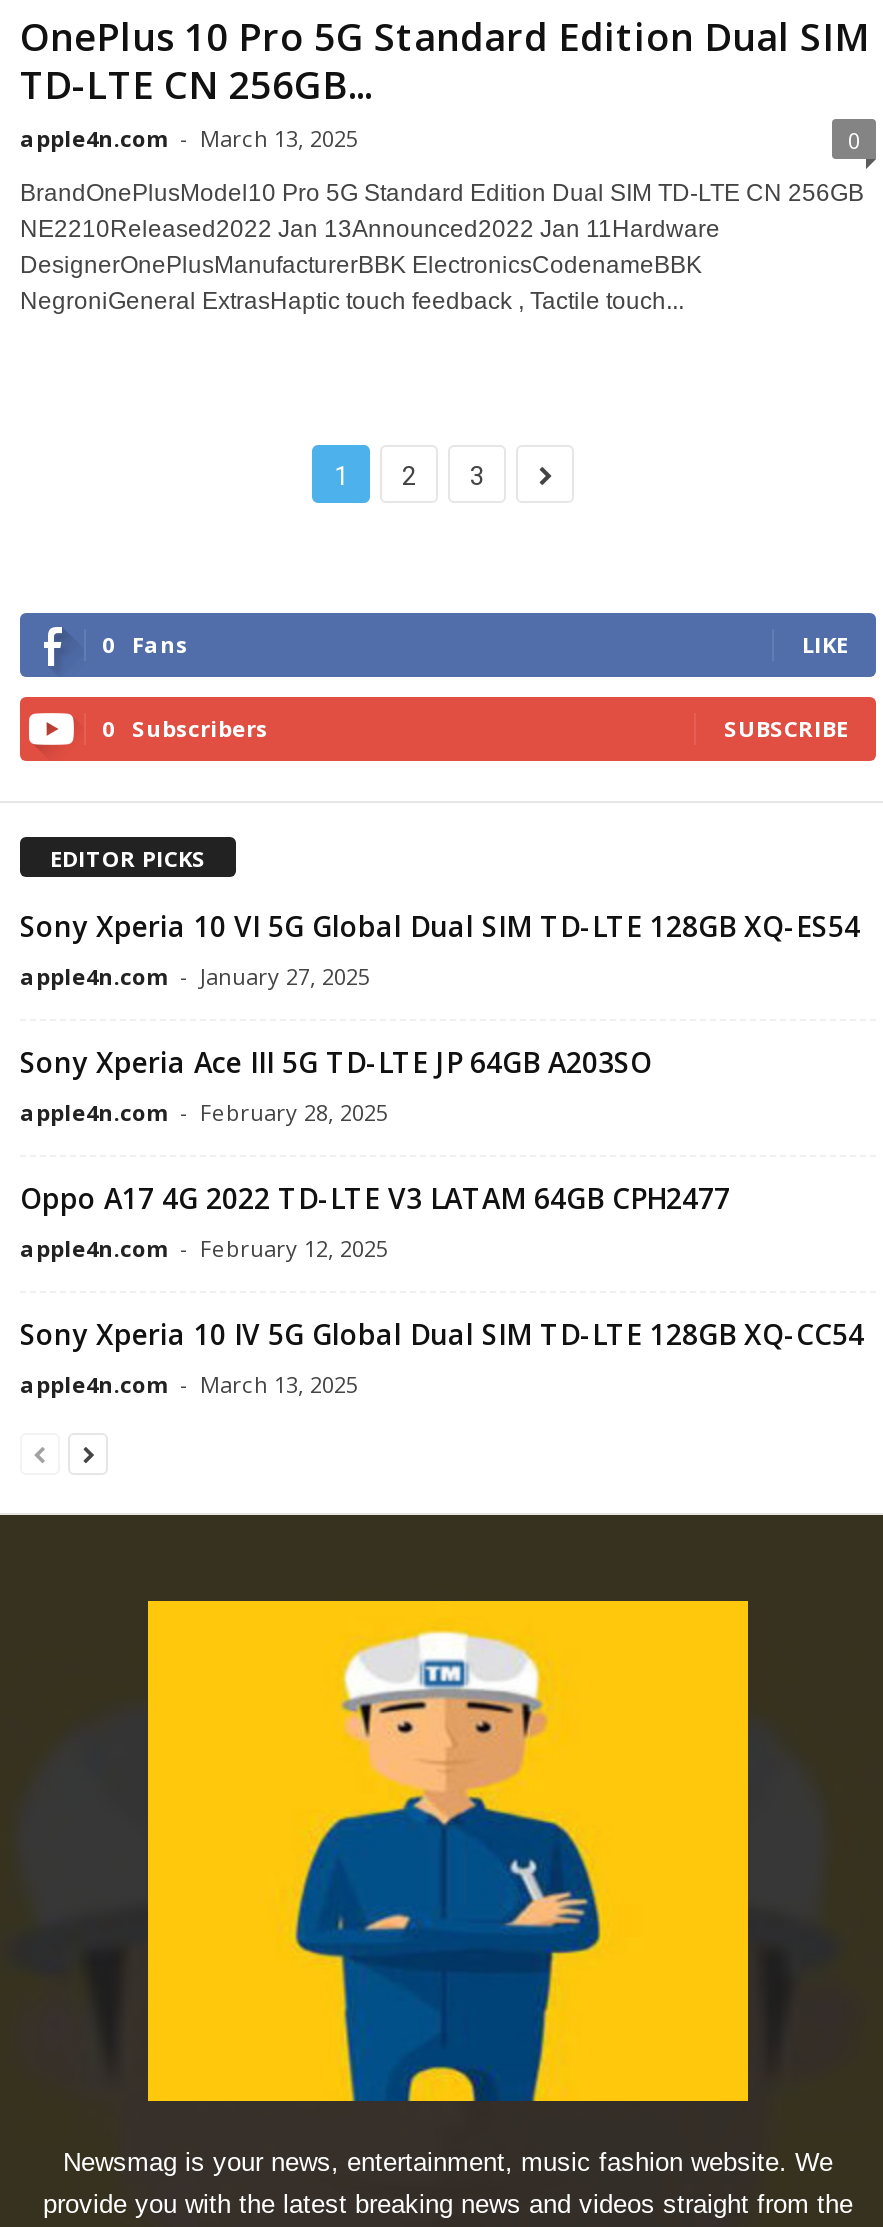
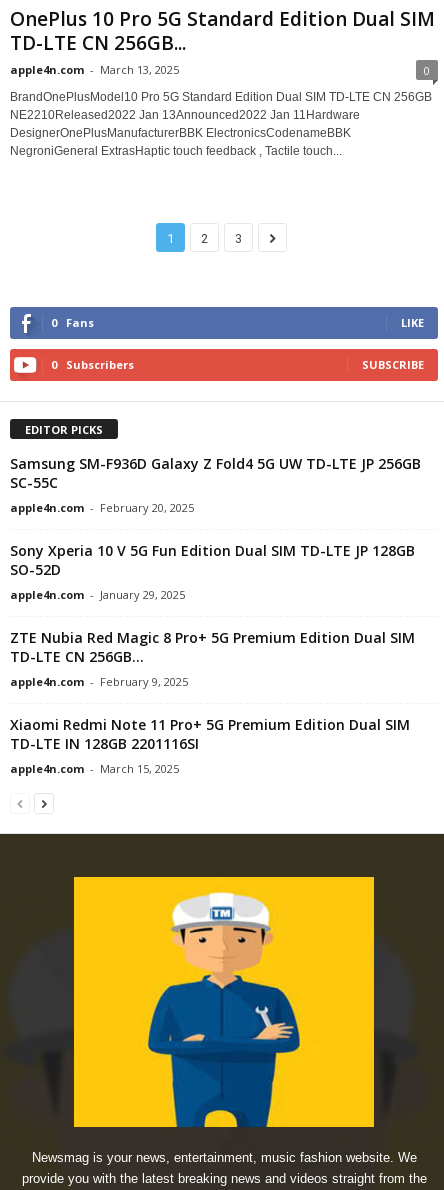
- Sony Xperia 10 VI 5G Global Dual SIM TD-LTE 128GB XQ-ES54
- apple4n.com - January 27, 2025
+ Samsung SM-F936D Galaxy Z Fold4 5G UW TD-LTE JP 256GB
+ SC-55C
+ apple4n.com - February 20, 2025

- Sony Xperia Ace III 5G TD-LTE JP 64GB A203SO
- apple4n.com - February 28, 2025
+ Sony Xperia 10 V 5G Fun Edition Dual SIM TD-LTE JP 128GB
+ SO-52D
+ apple4n.com - January 29, 2025

- Oppo A17 4G 2022 TD-LTE V3 LATAM 64GB CPH2477
- apple4n.com - February 12, 2025
+ ZTE Nubia Red Magic 8 Pro+ 5G Premium Edition Dual SIM
+ TD-LTE CN 256GB...
+ apple4n.com - February 9, 2025

- Sony Xperia 10 IV 5G Global Dual SIM TD-LTE 128GB XQ-CC54
- apple4n.com - March 13, 2025
+ Xiaomi Redmi Note 11 Pro+ 5G Premium Edition Dual SIM
+ TD-LTE IN 128GB 2201116SI
+ apple4n.com - March 15, 2025
